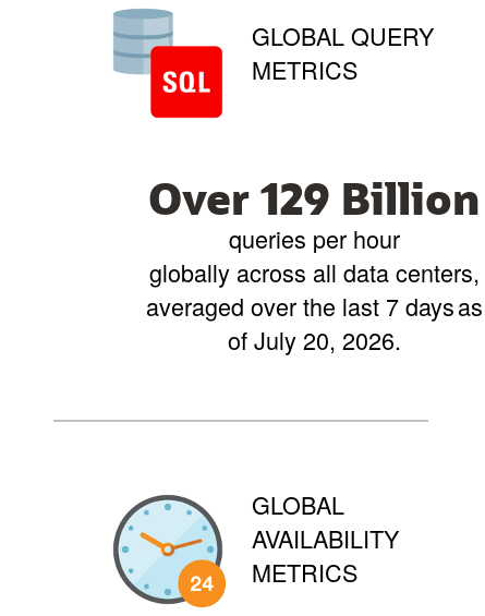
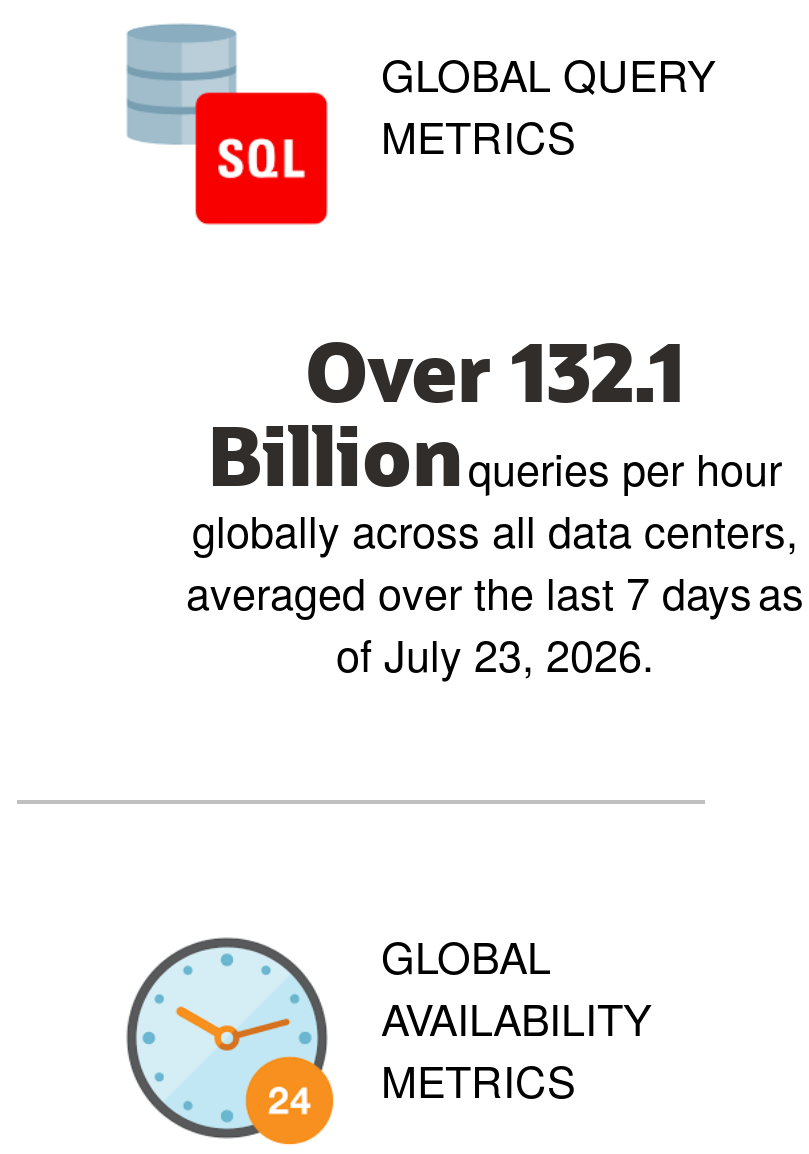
- Over 129 Billion
- queries per hour
+ Over 132.1
+ Billion queries per hour

- of July 20, 2026.
+ of July 23, 2026.
